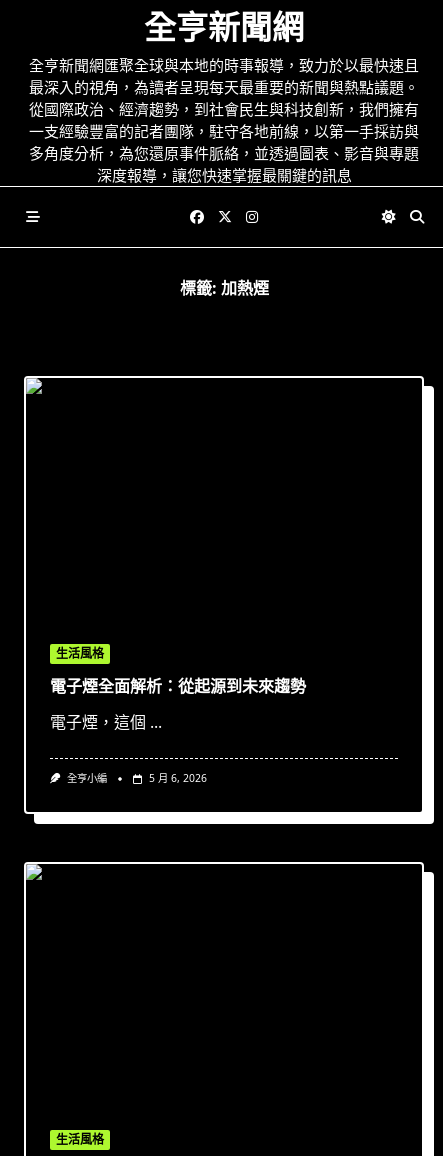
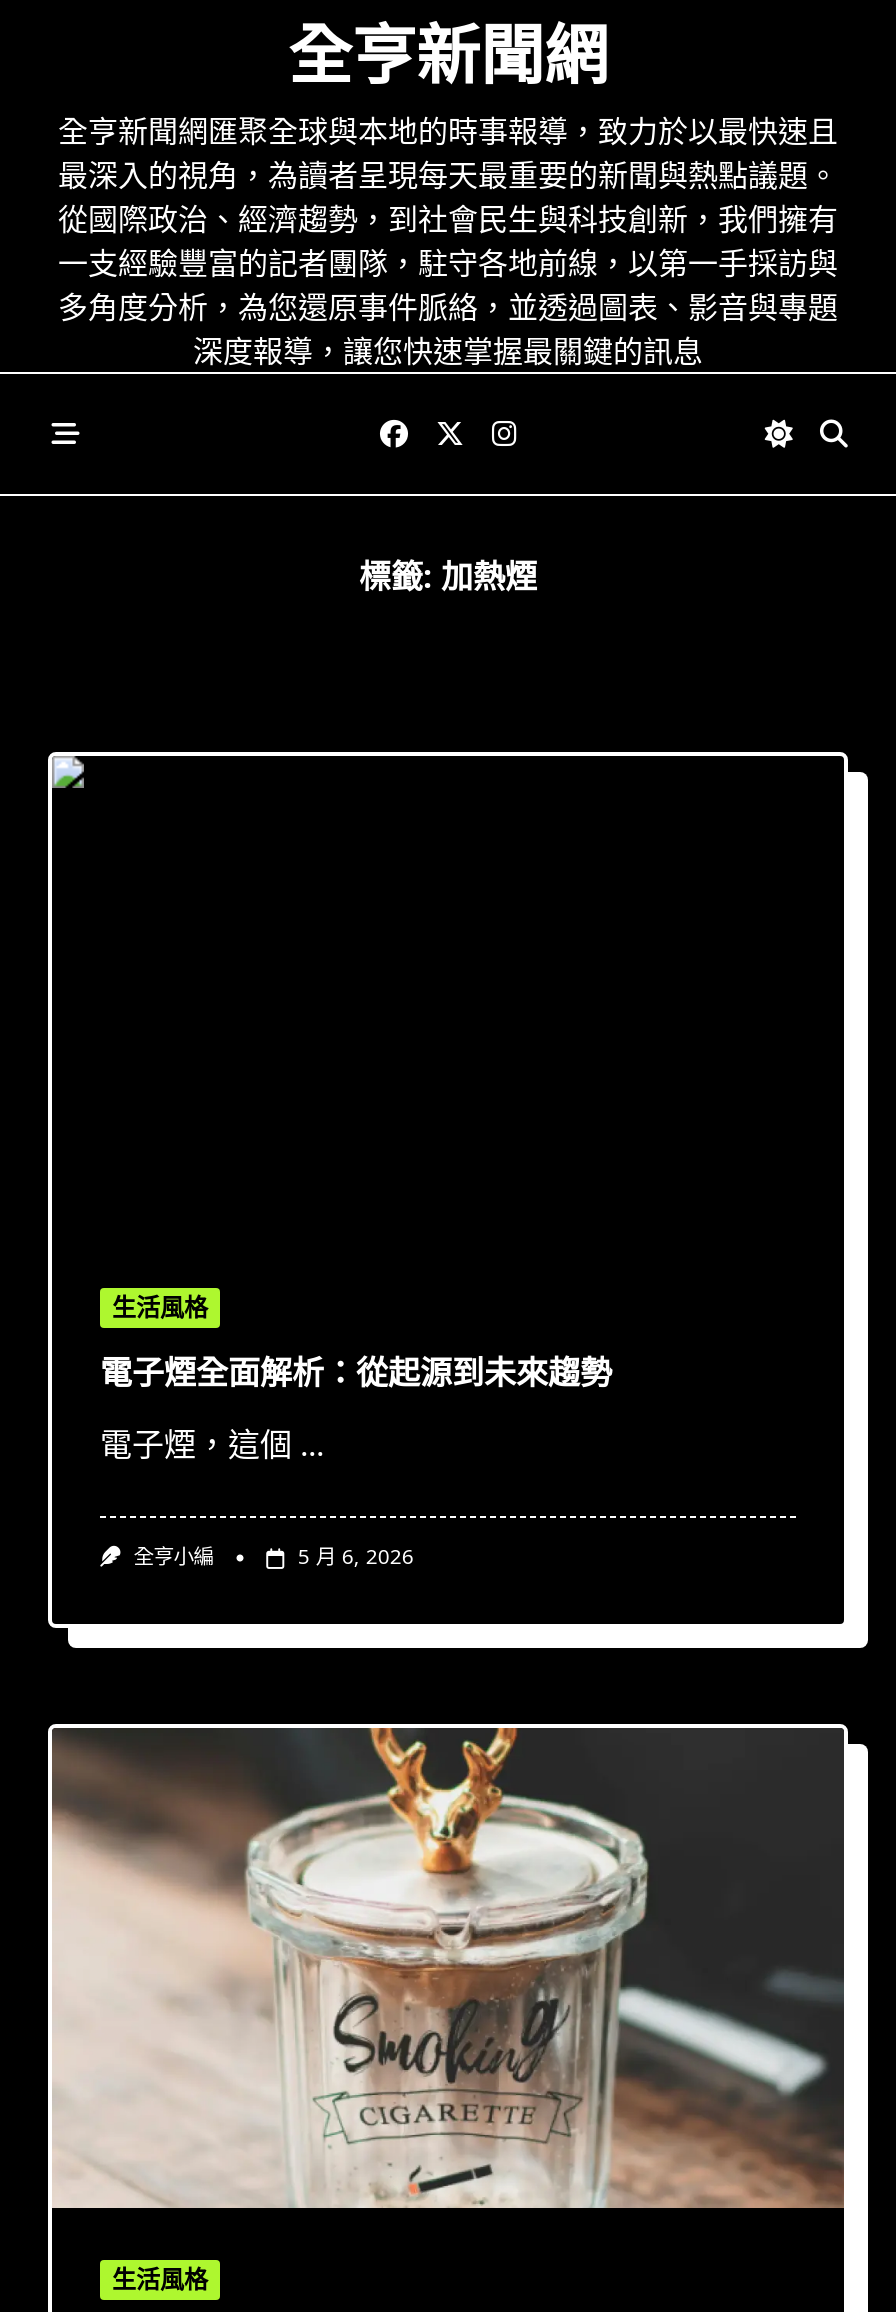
+ [image]
